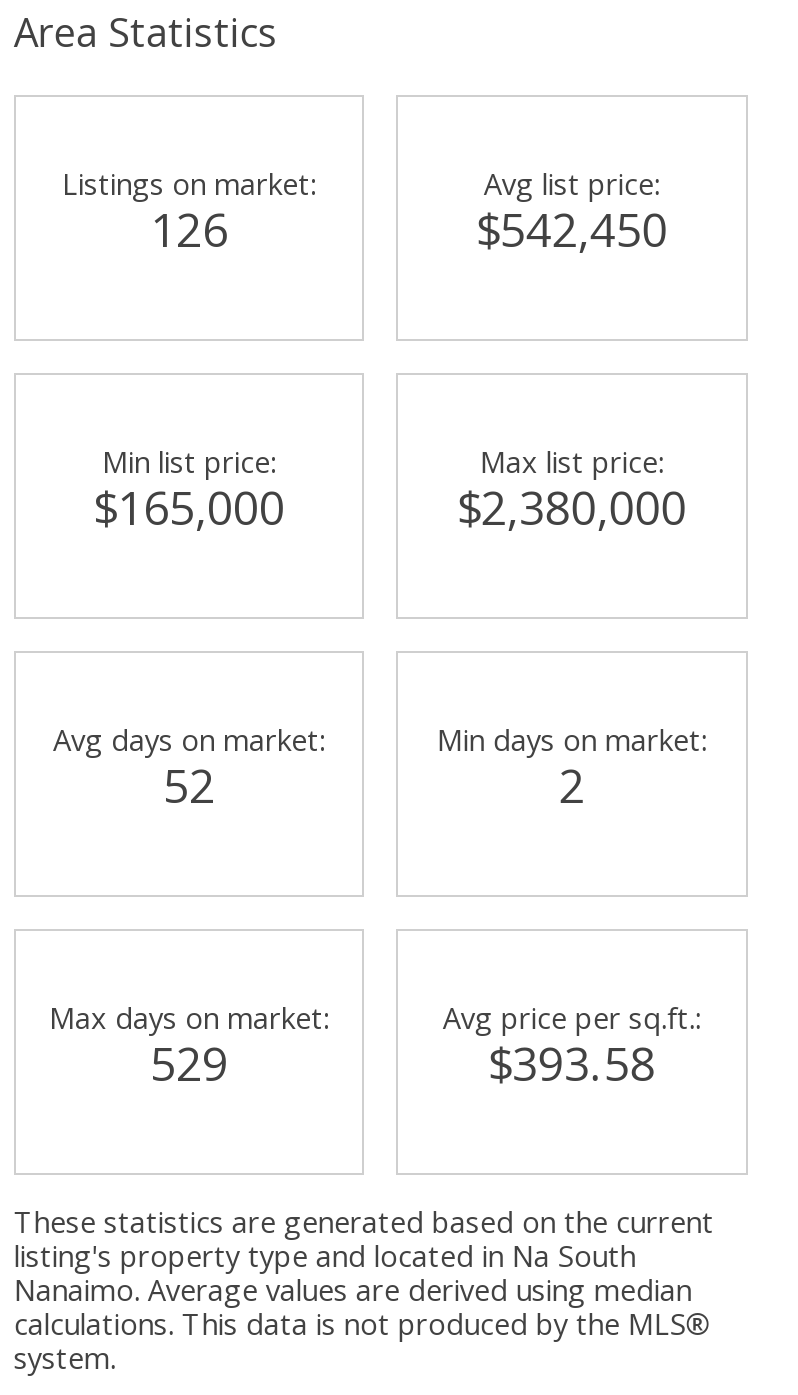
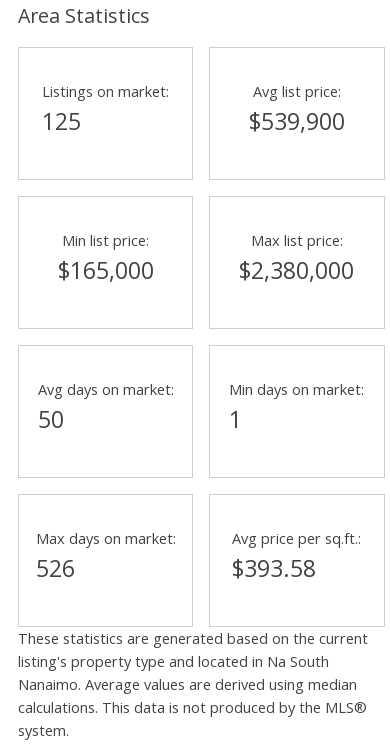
- 126
+ 125

- $542,450
+ $539,900

- 52
+ 50

- 2
+ 1

- 529
+ 526
